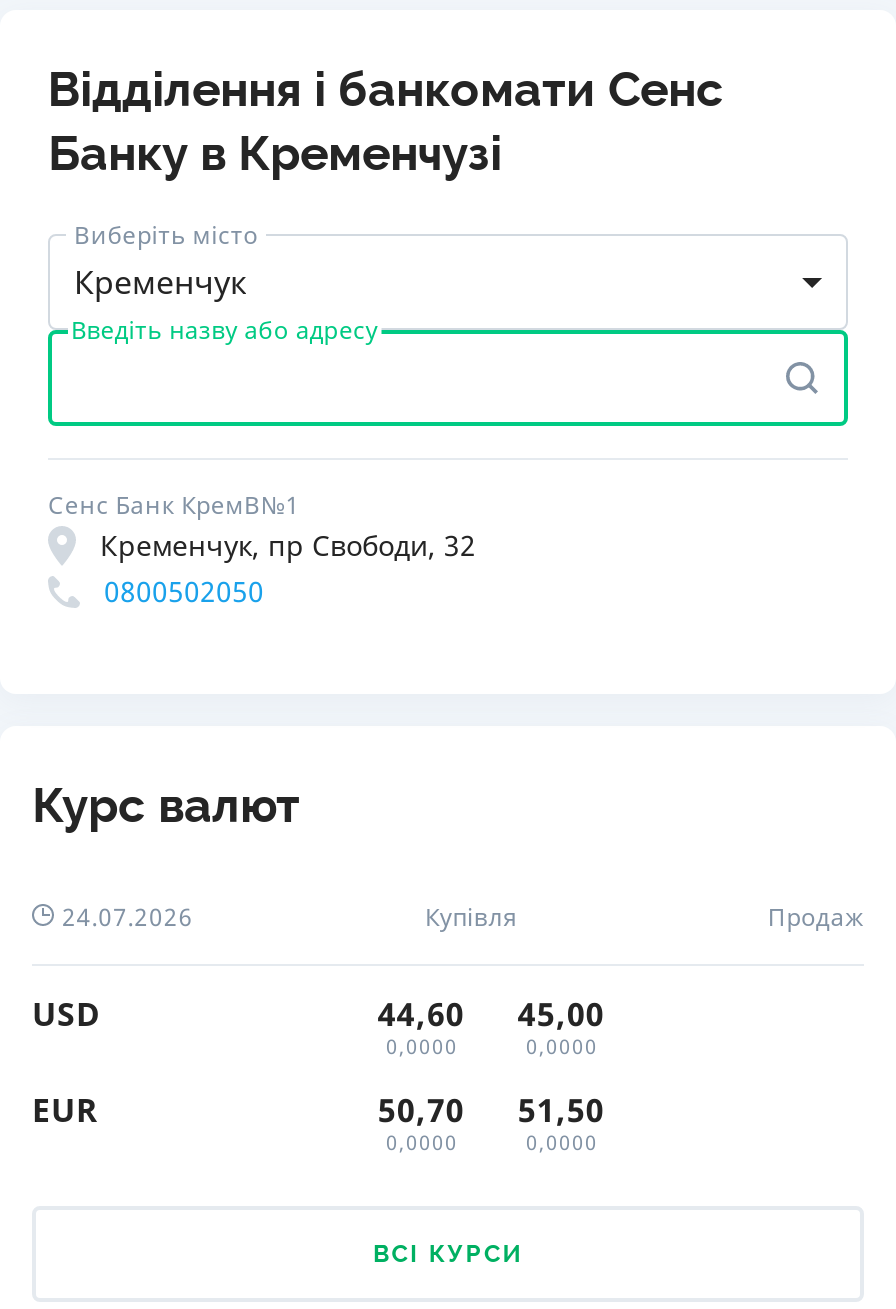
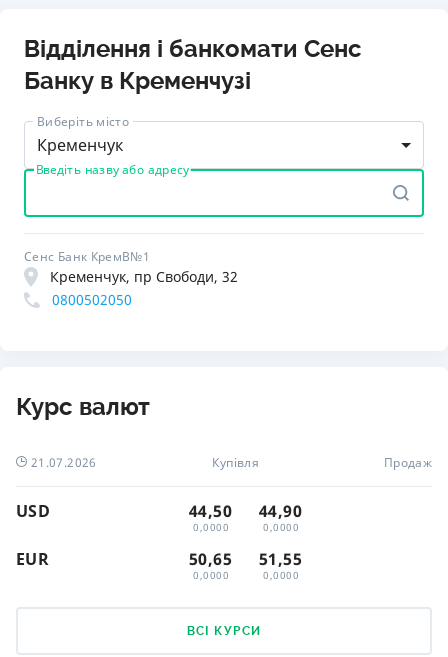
- 24.07.2026
+ 21.07.2026

- 44,60
+ 44,50

- 45,00
+ 44,90

- 50,70
+ 50,65

- 51,50
+ 51,55
